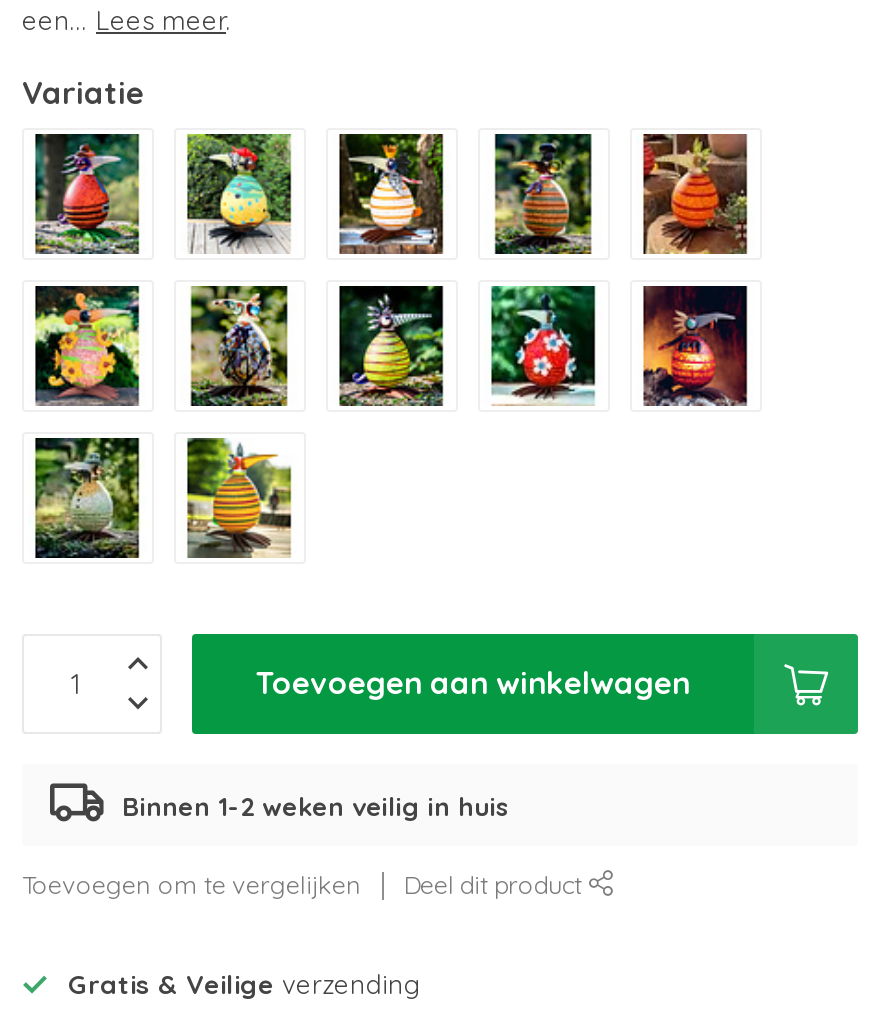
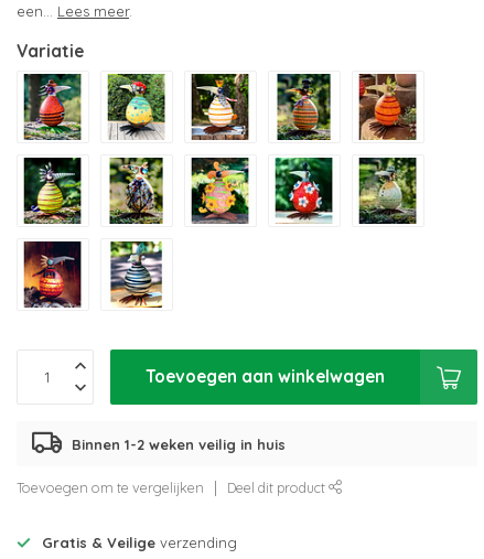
- [image]
+ [image]

- [image]
+ [image]

moved down: [image]

moved up: [image]

- [image]
+ [image]
